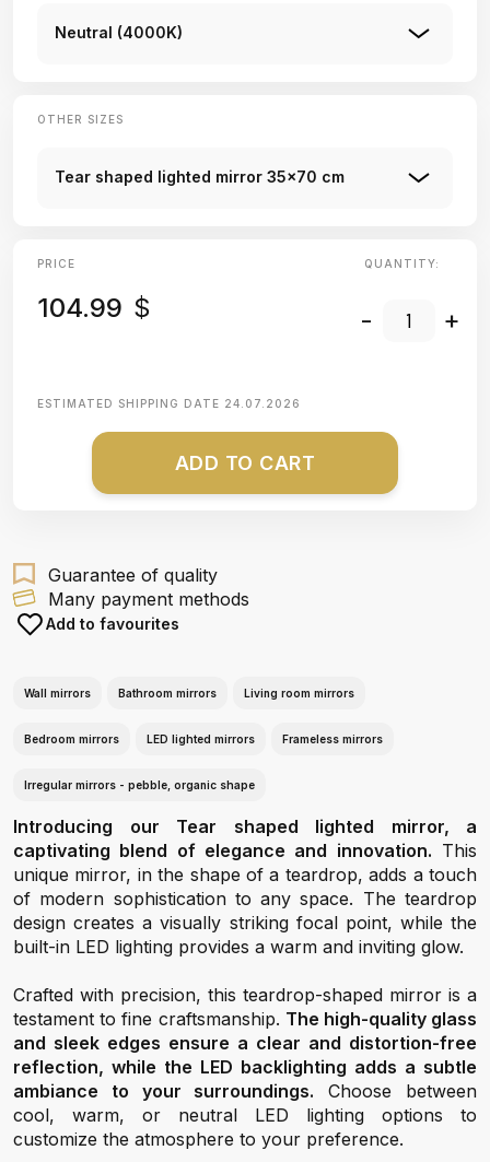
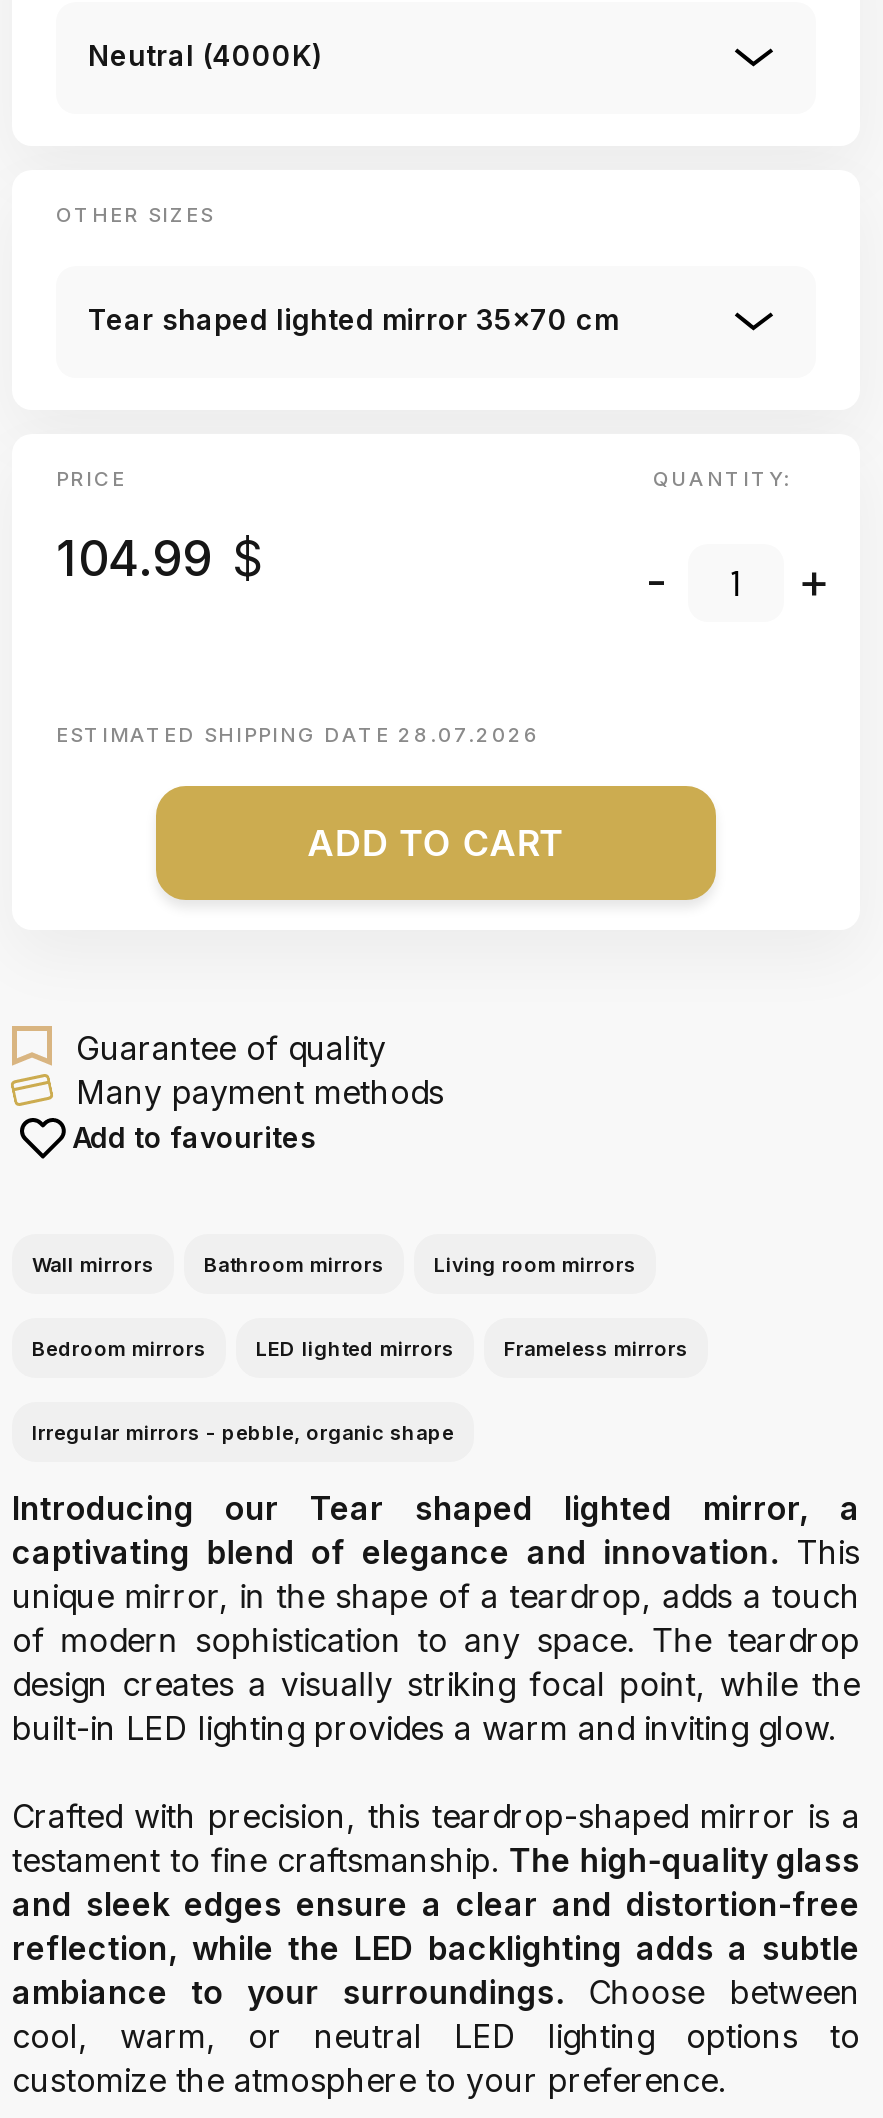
- ESTIMATED SHIPPING DATE 24.07.2026
+ ESTIMATED SHIPPING DATE 28.07.2026
